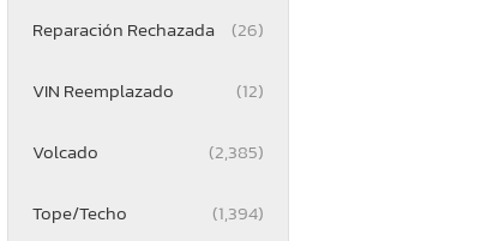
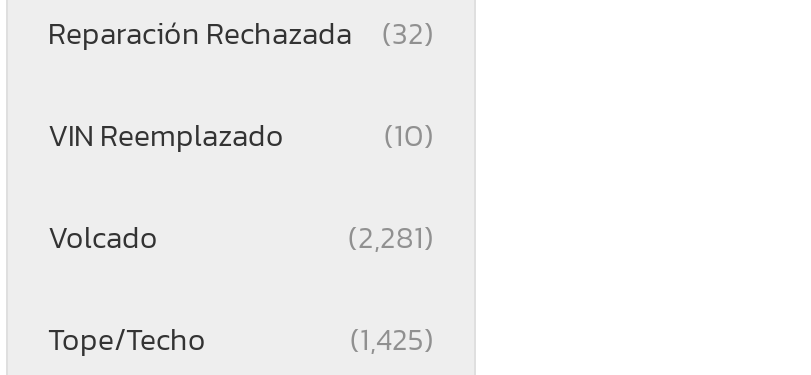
- Reparación Rechazada (26)
+ Reparación Rechazada (32)

- (12)
+ (10)

- (2,385)
+ (2,281)

- (1,394)
+ (1,425)
